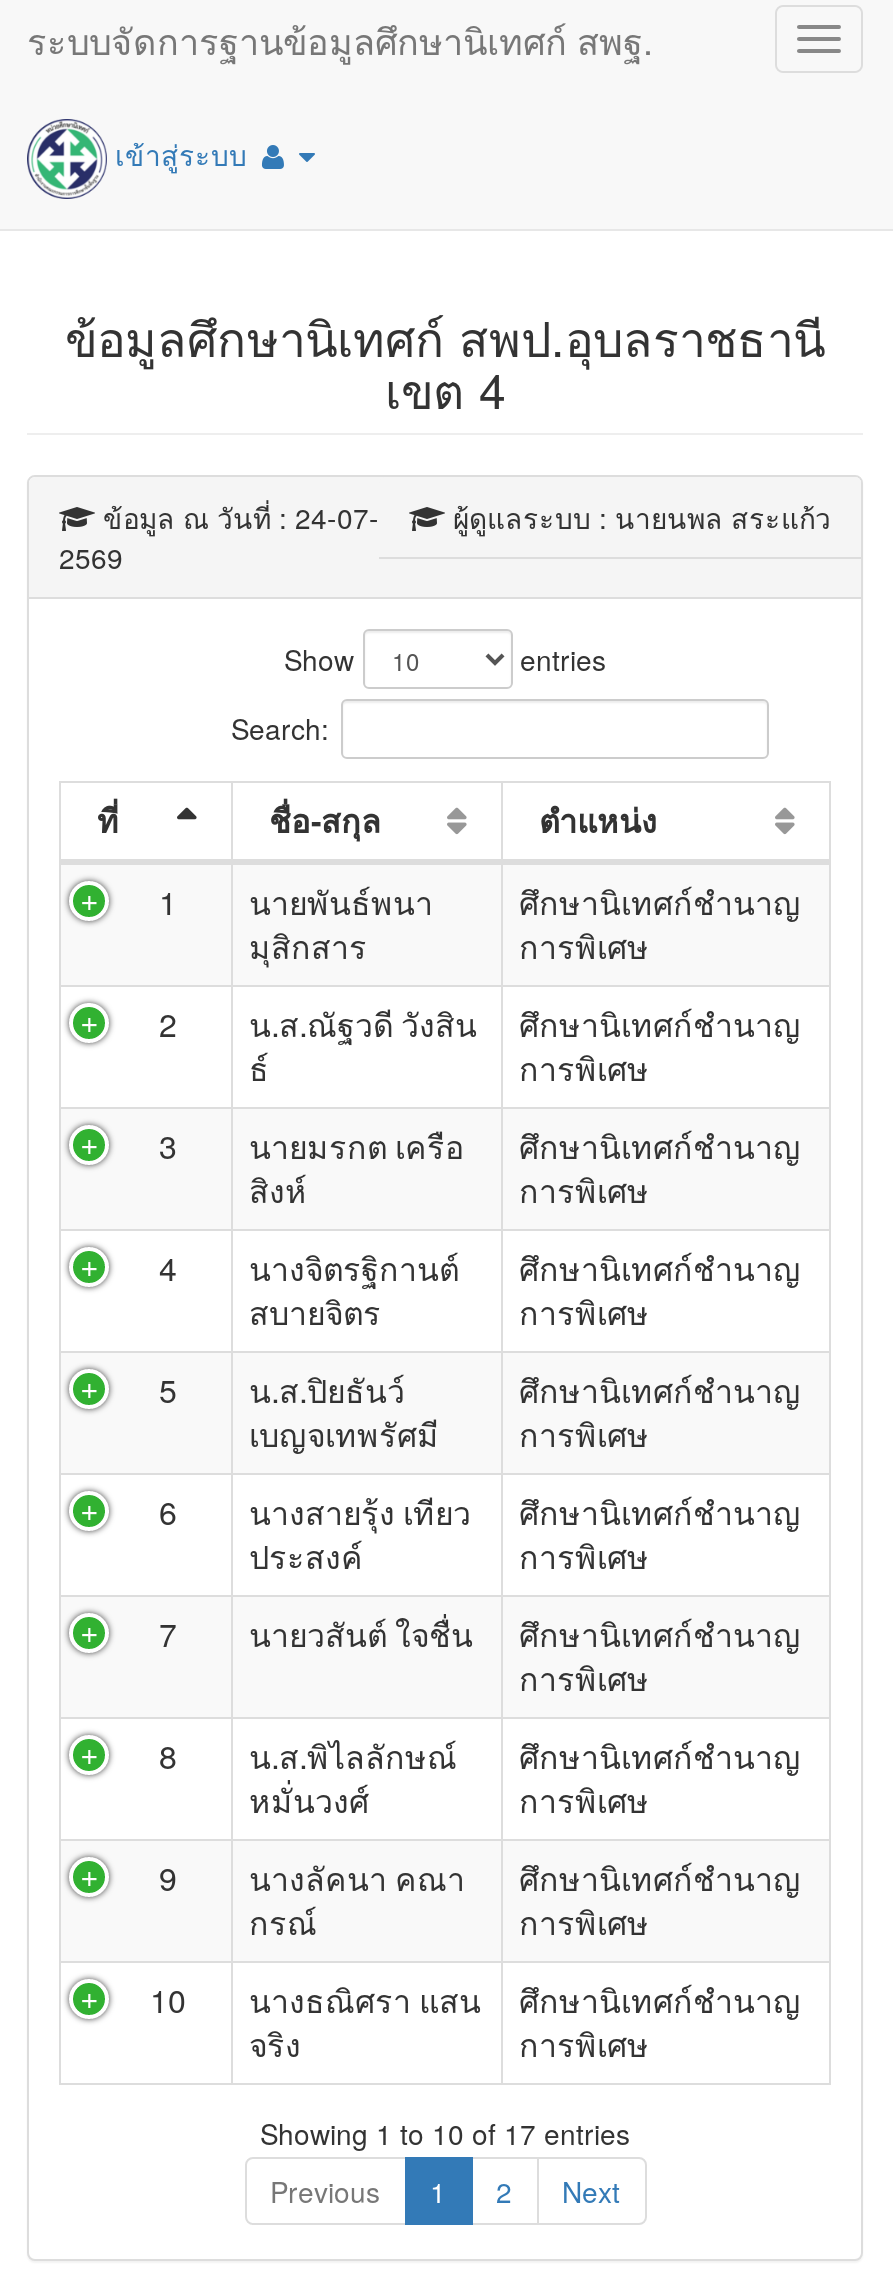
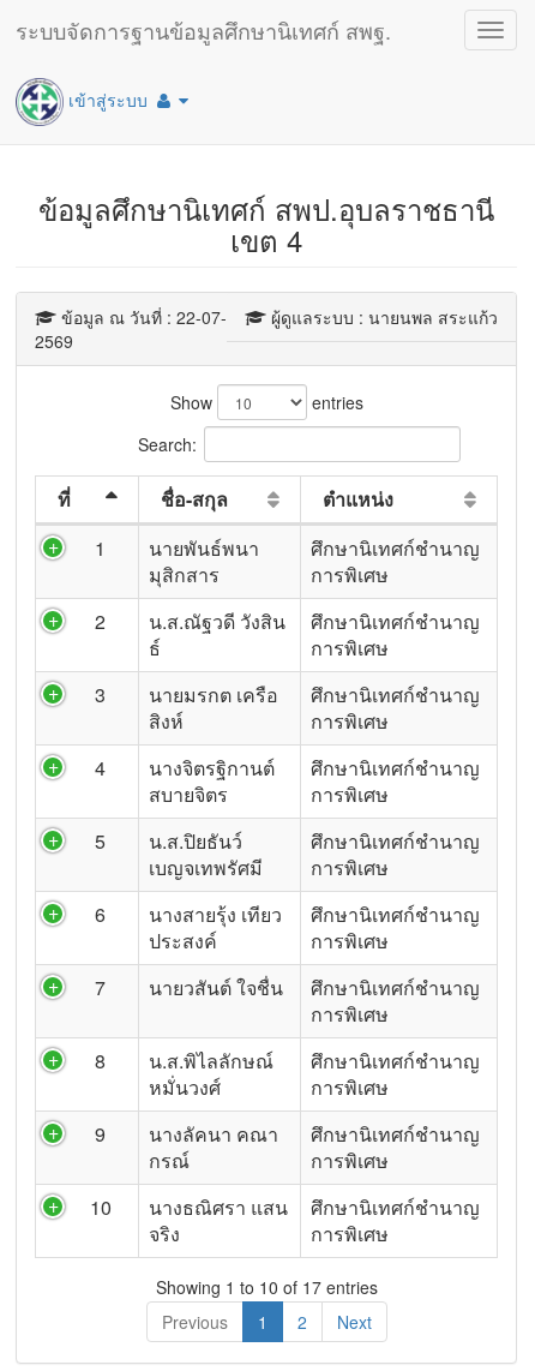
- ข้อมูล ณ วันที่ : 24-07-
+ ข้อมูล ณ วันที่ : 22-07-
